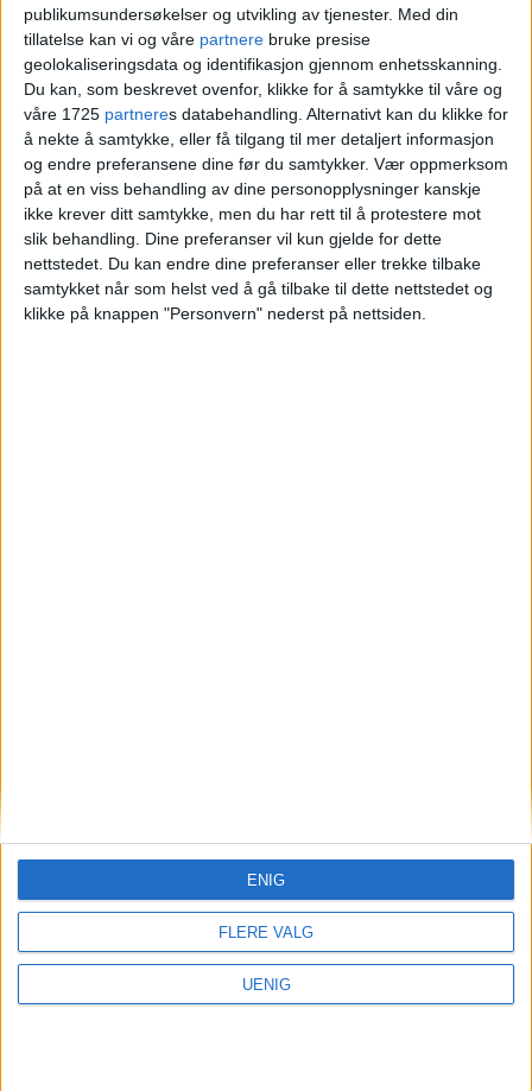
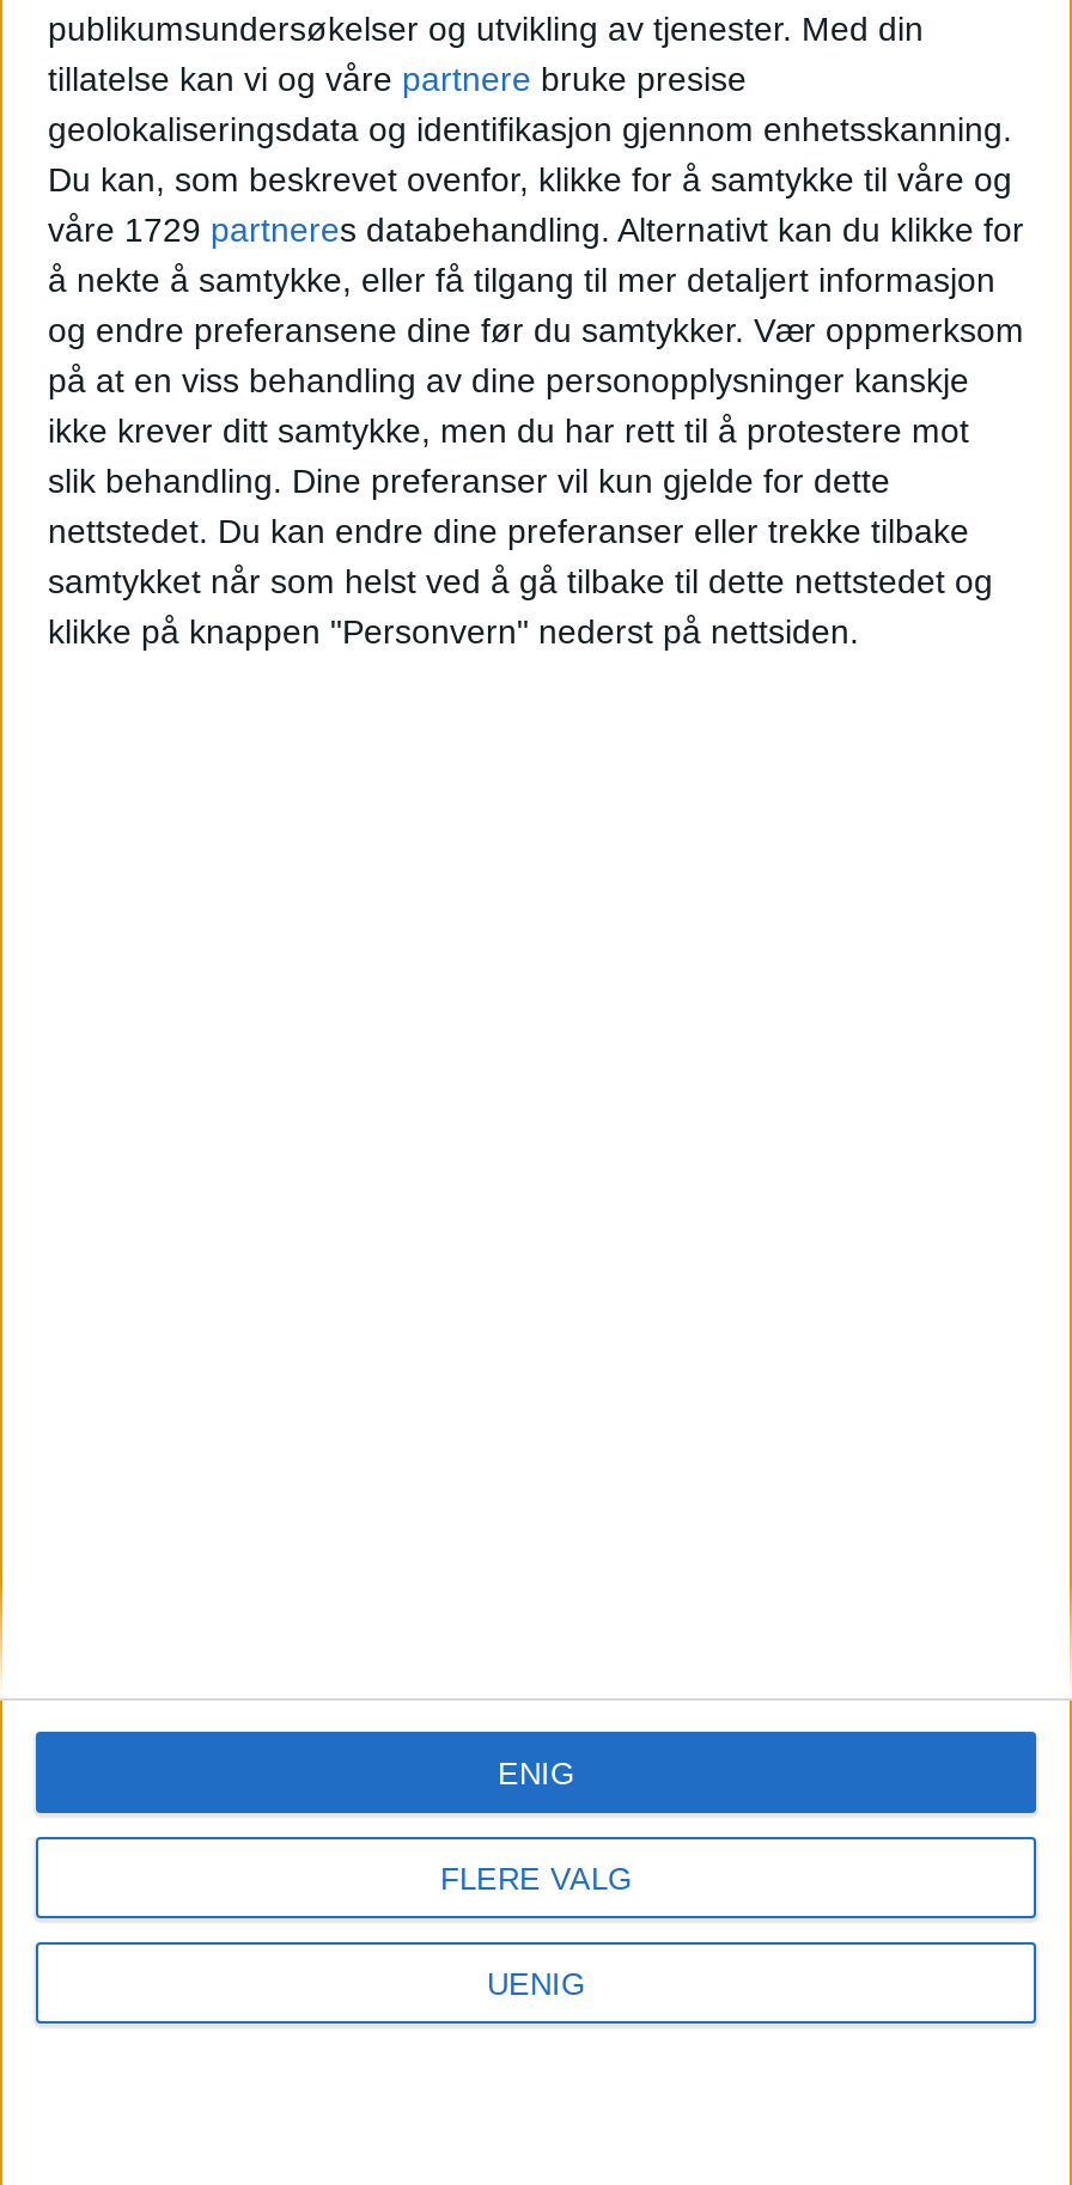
- våre 1725 partneres databehandling. Alternativt kan du klikke for
+ våre 1729 partneres databehandling. Alternativt kan du klikke for
